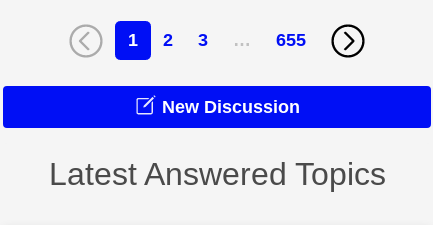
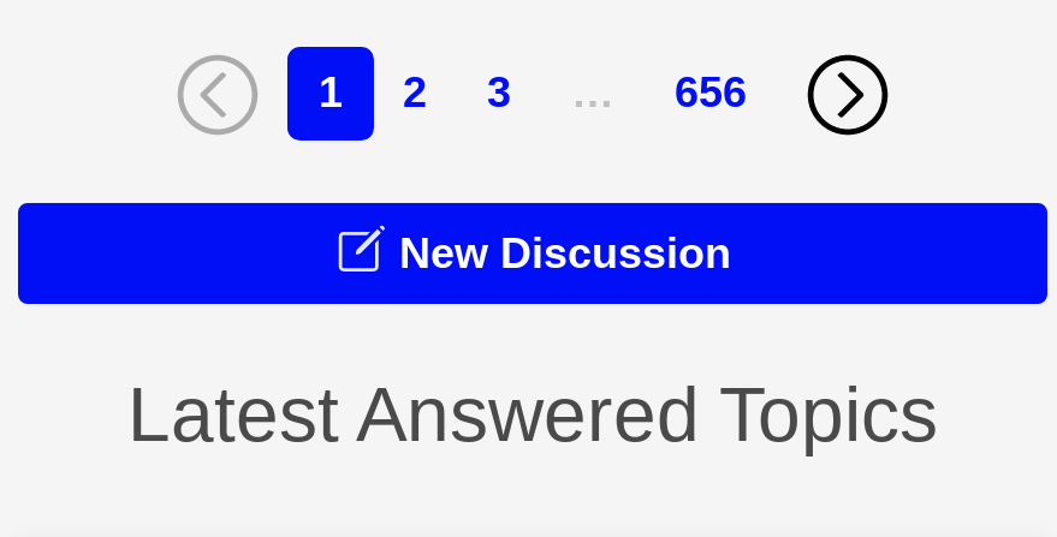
- 655
+ 656
